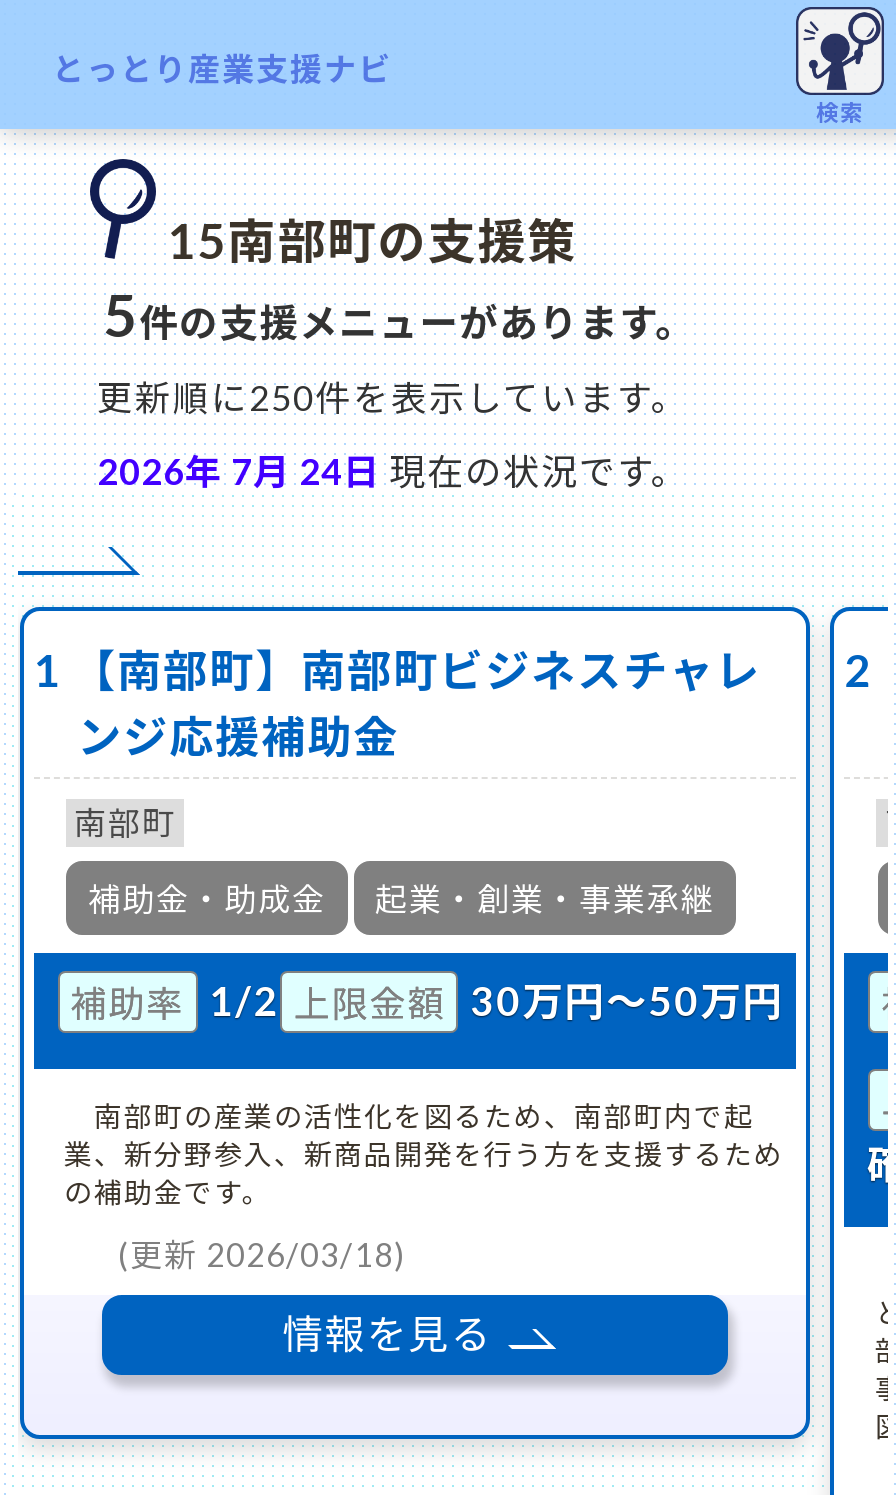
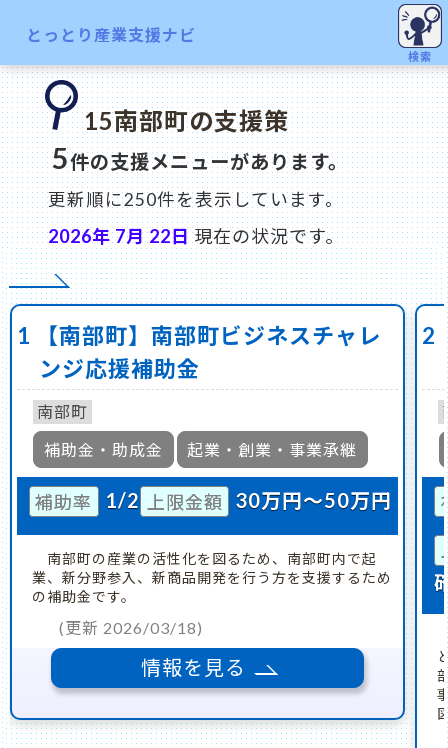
- 2026年7月24日現在の状況です。
+ 2026年7月22日現在の状況です。
